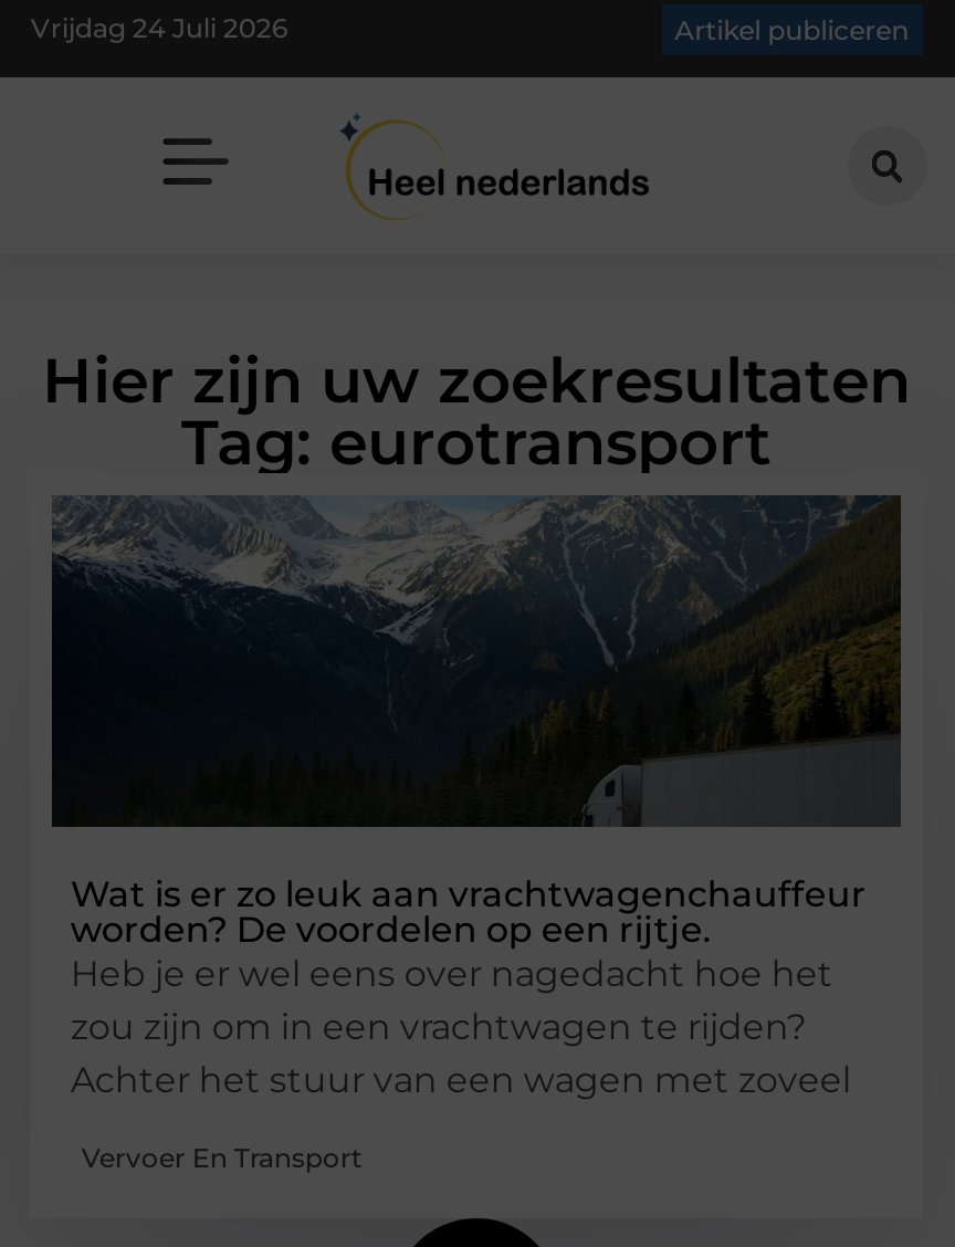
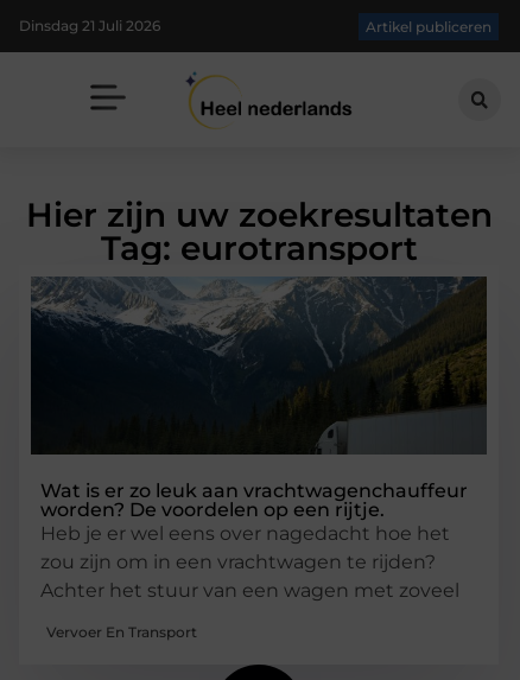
- Vrijdag 24 Juli 2026
+ Dinsdag 21 Juli 2026
